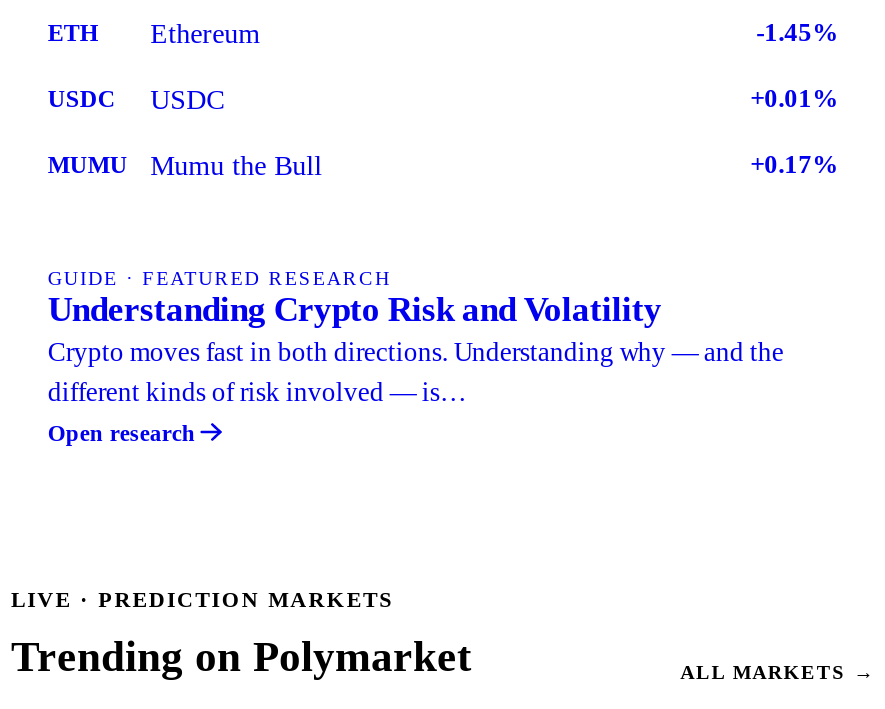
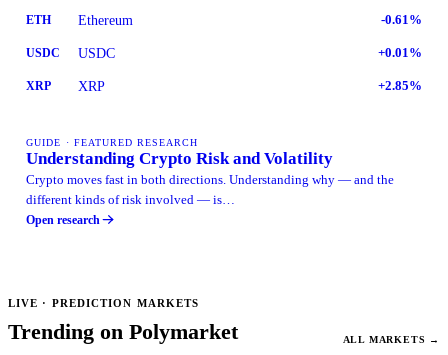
- -1.45%
+ -0.61%

- MUMU
- Mumu the Bull
- +0.17%
+ XRP
+ XRP
+ +2.85%
